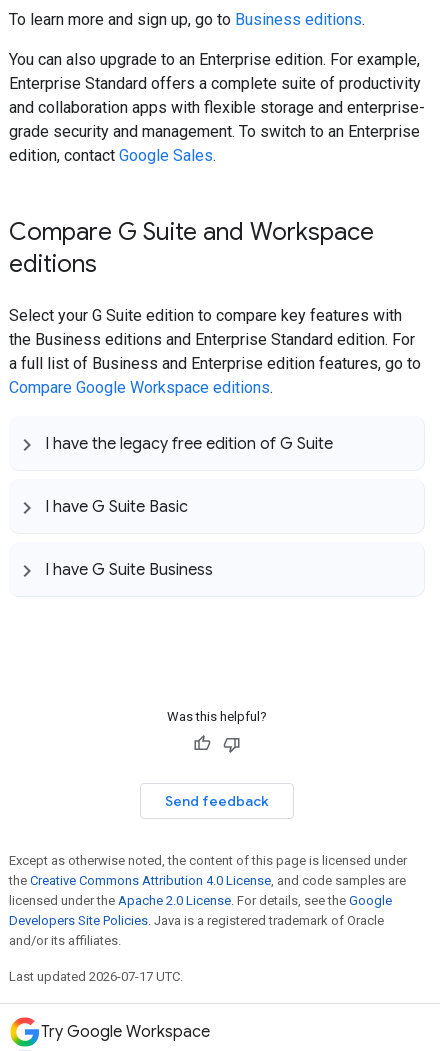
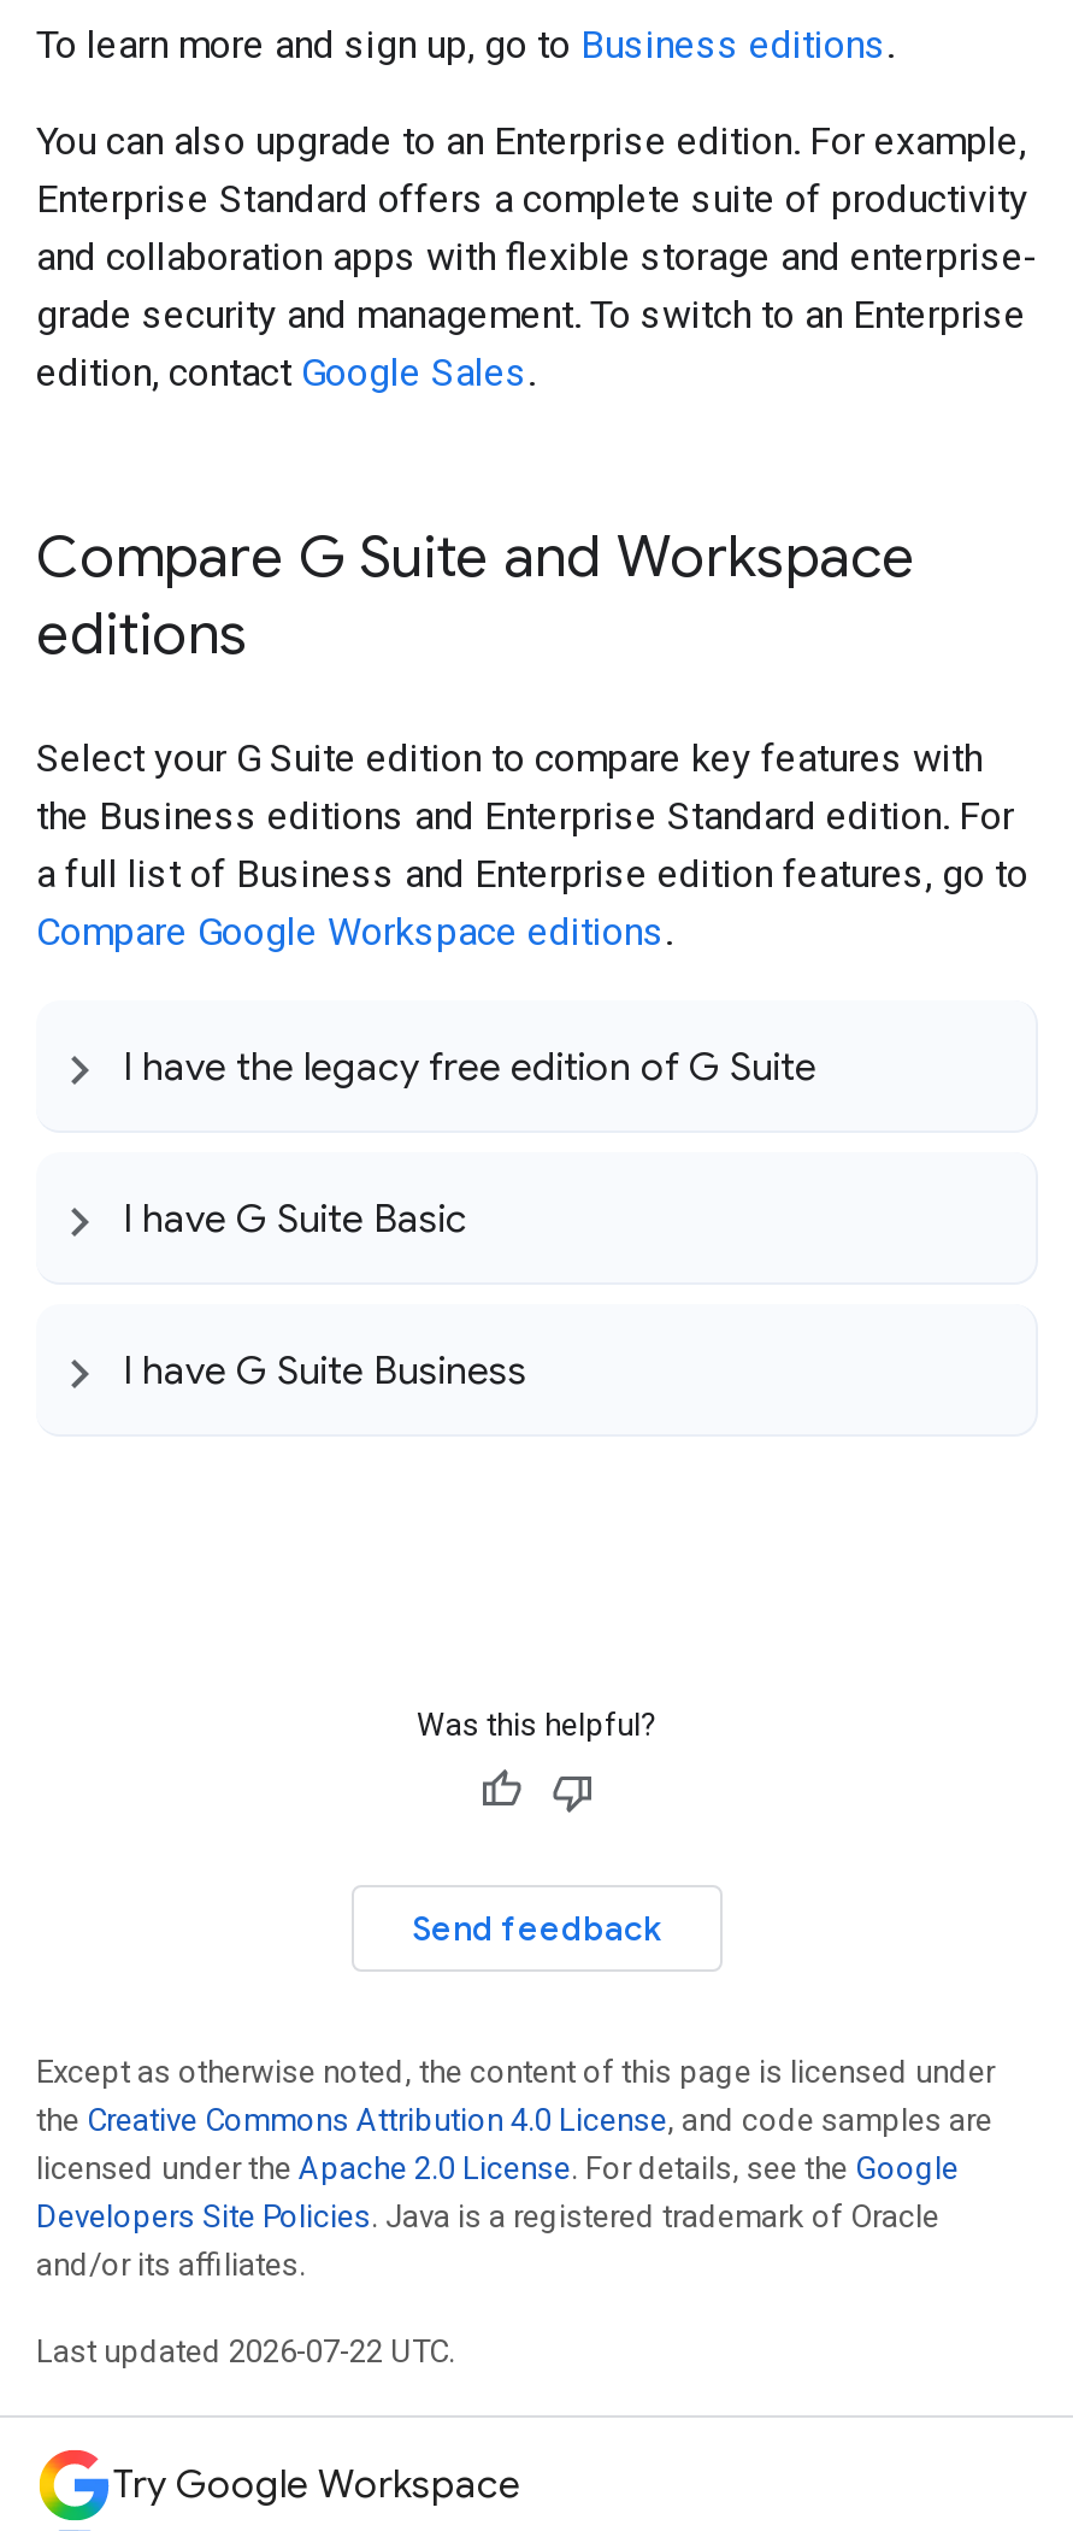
- Last updated 2026-07-17 UTC.
+ Last updated 2026-07-22 UTC.
